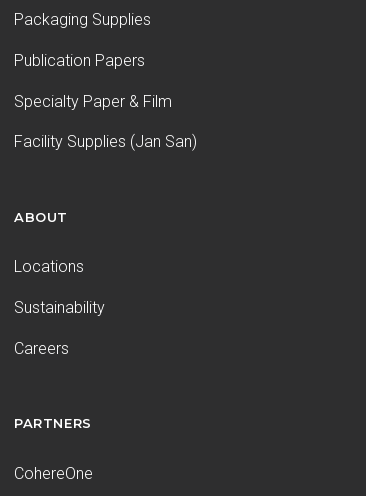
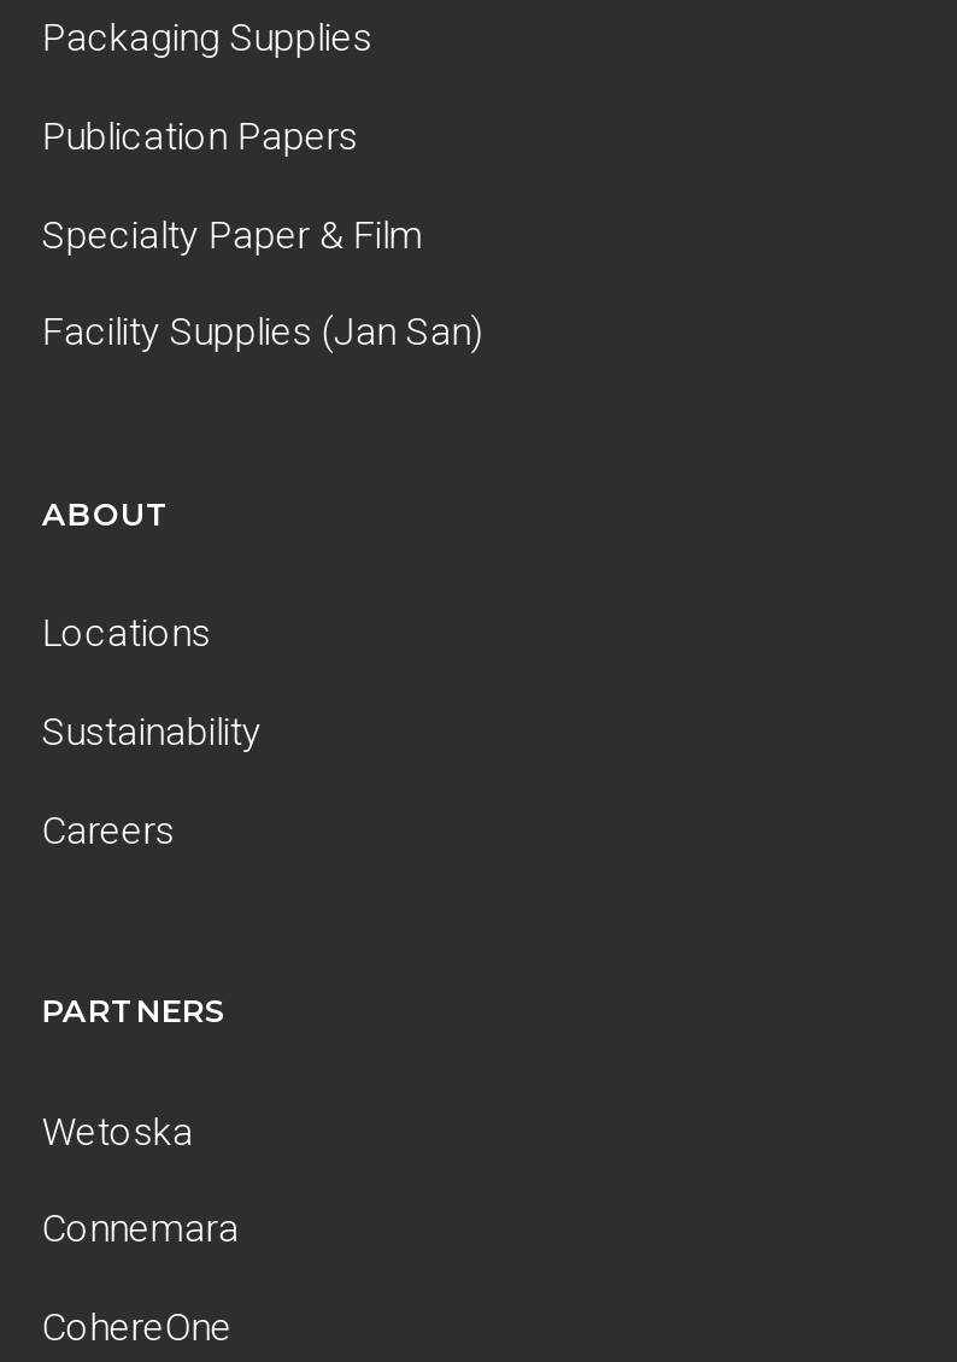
+ Wetoska
+ Connemara
